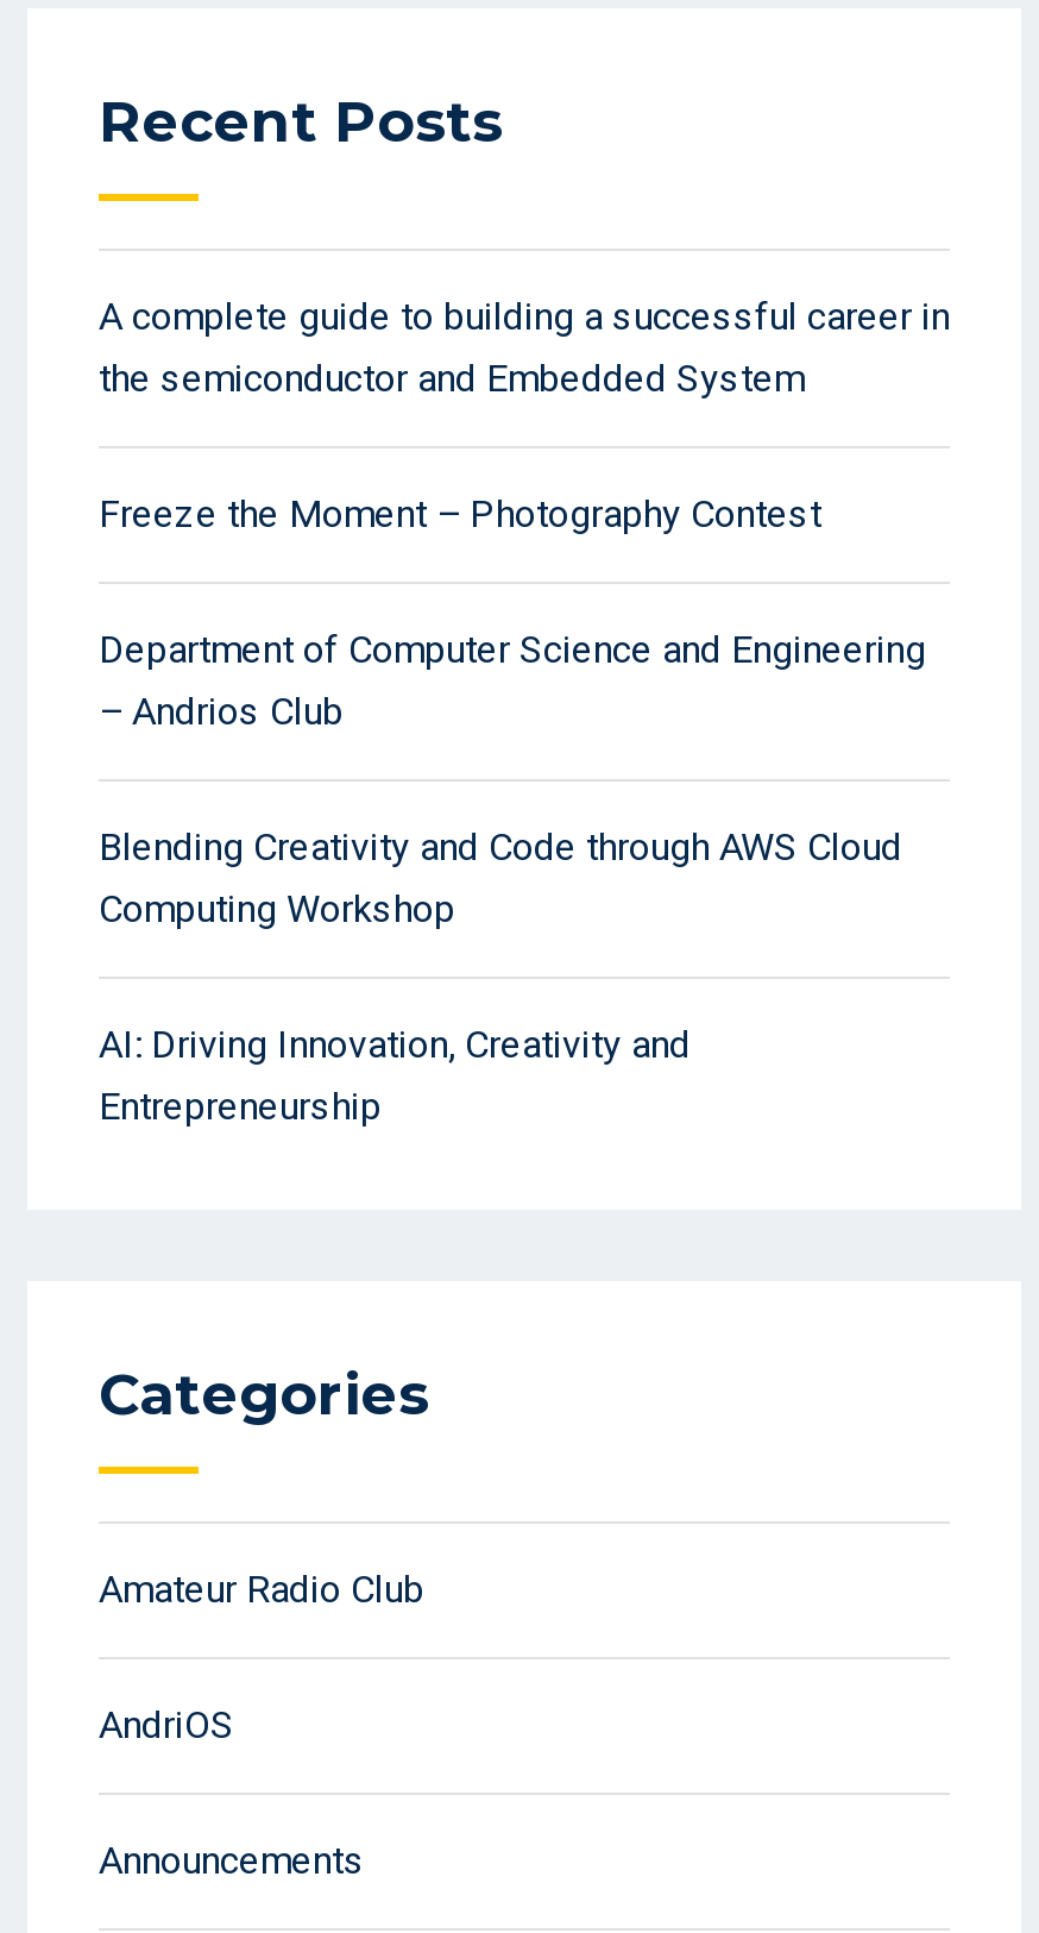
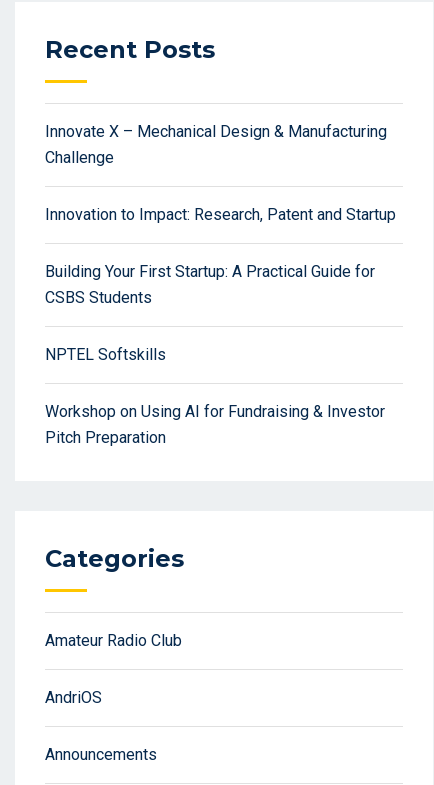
- A complete guide to building a successful career in
- the semiconductor and Embedded System
+ Innovate X – Mechanical Design & Manufacturing
+ Challenge

- Freeze the Moment – Photography Contest
+ Innovation to Impact: Research, Patent and Startup

- Department of Computer Science and Engineering
- – Andrios Club
+ Building Your First Startup: A Practical Guide for
+ CSBS Students

- Blending Creativity and Code through AWS Cloud
- Computing Workshop
+ NPTEL Softskills

- AI: Driving Innovation, Creativity and
- Entrepreneurship
+ Workshop on Using AI for Fundraising & Investor
+ Pitch Preparation
